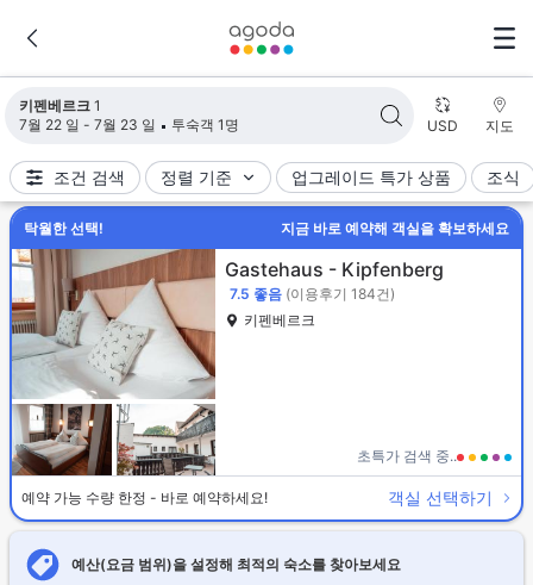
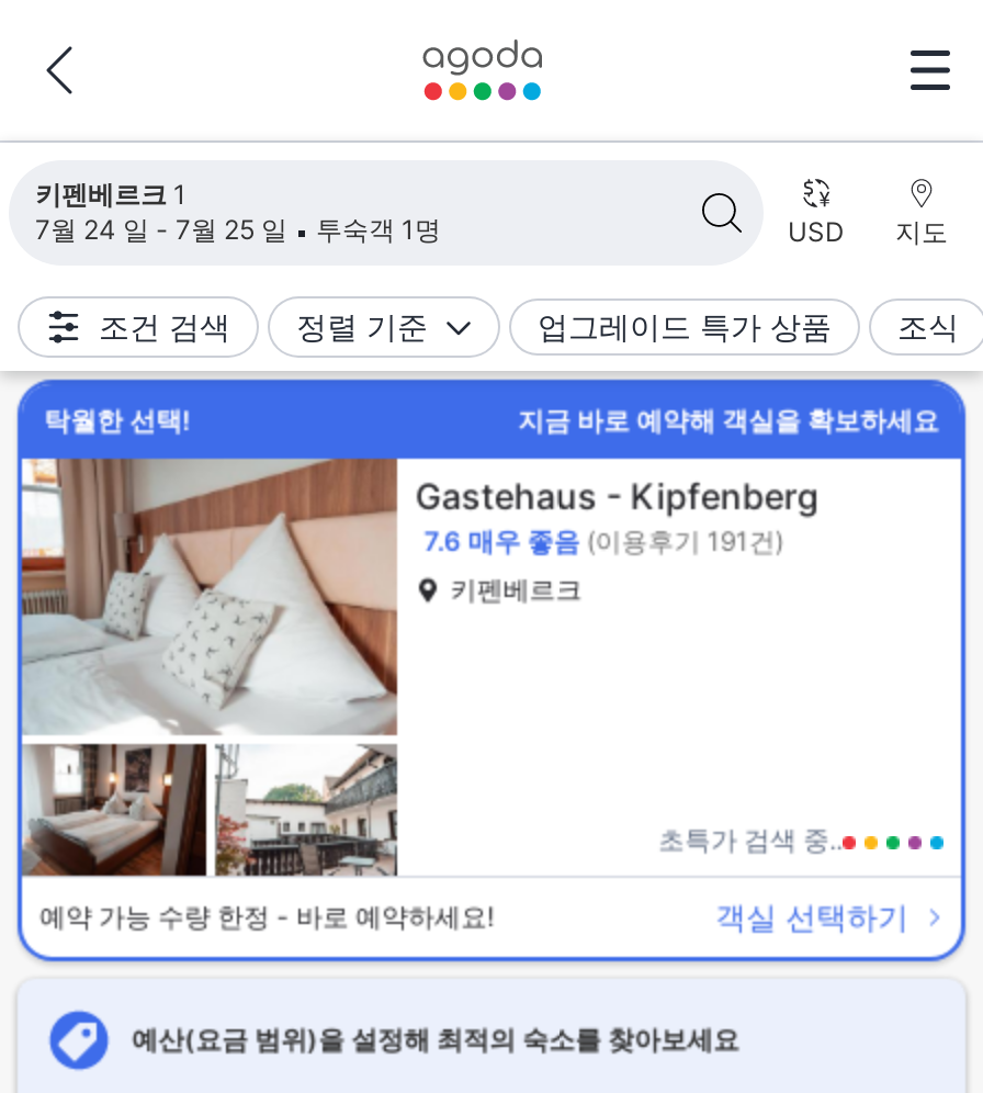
- 7월 22 일 - 7월 23 일 투숙객 1명
+ 7월 24 일 - 7월 25 일 투숙객 1명

- 7.5 좋음 (이용후기 184건)
+ 7.6 매우 좋음 (이용후기 191건)
